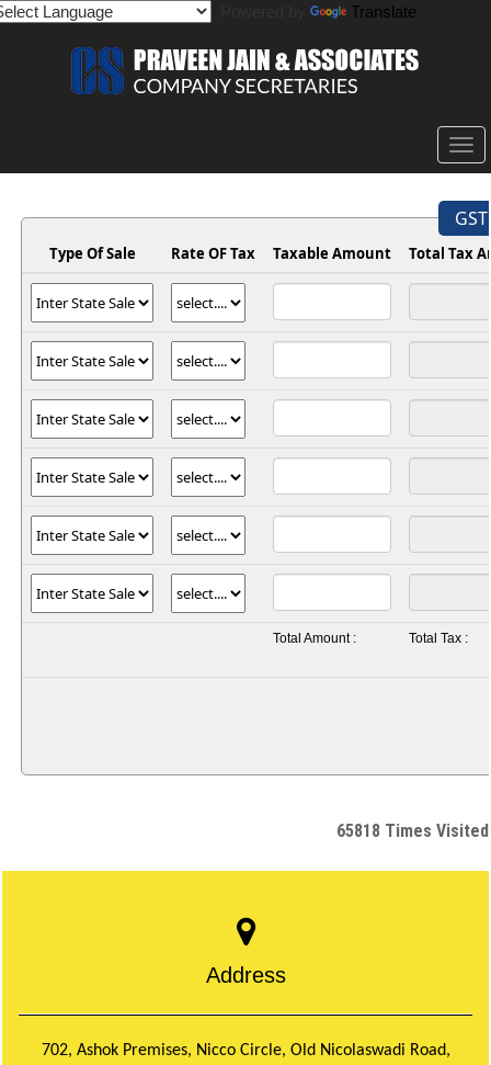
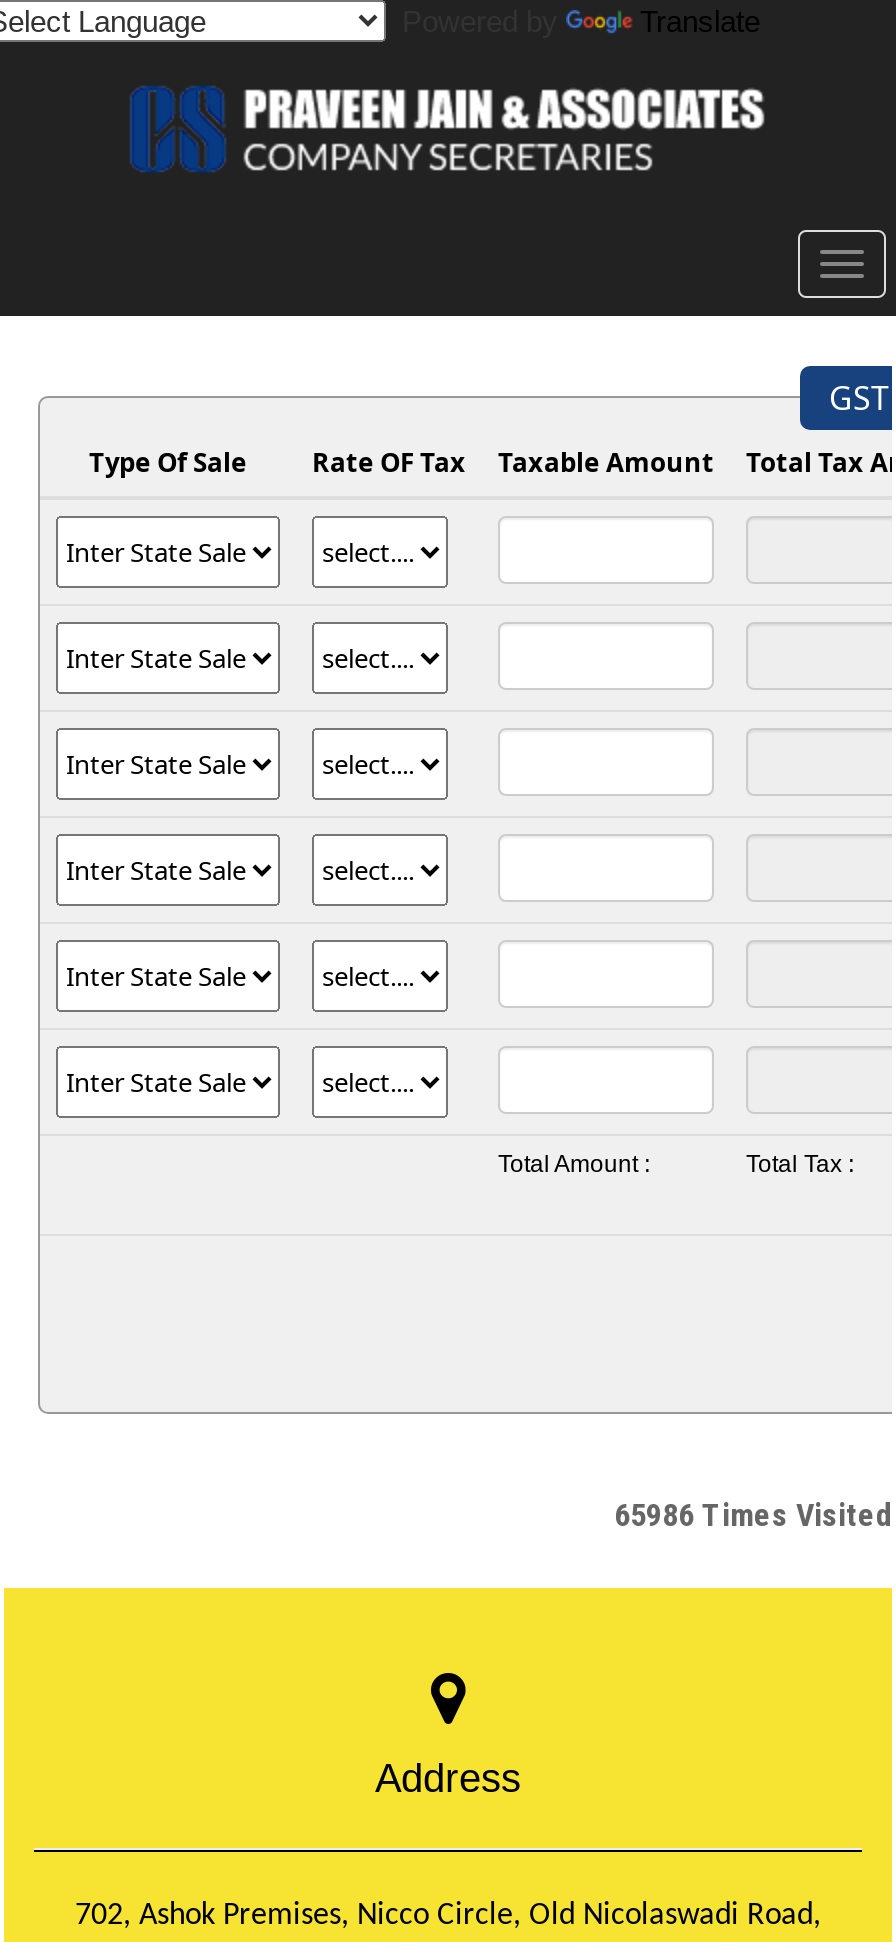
- 65818 Times Visited
+ 65986 Times Visited
